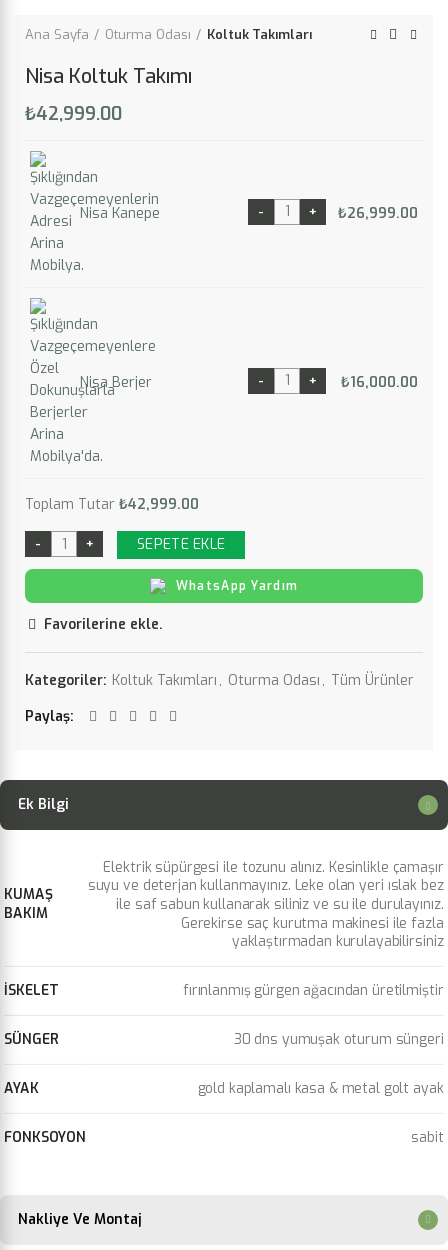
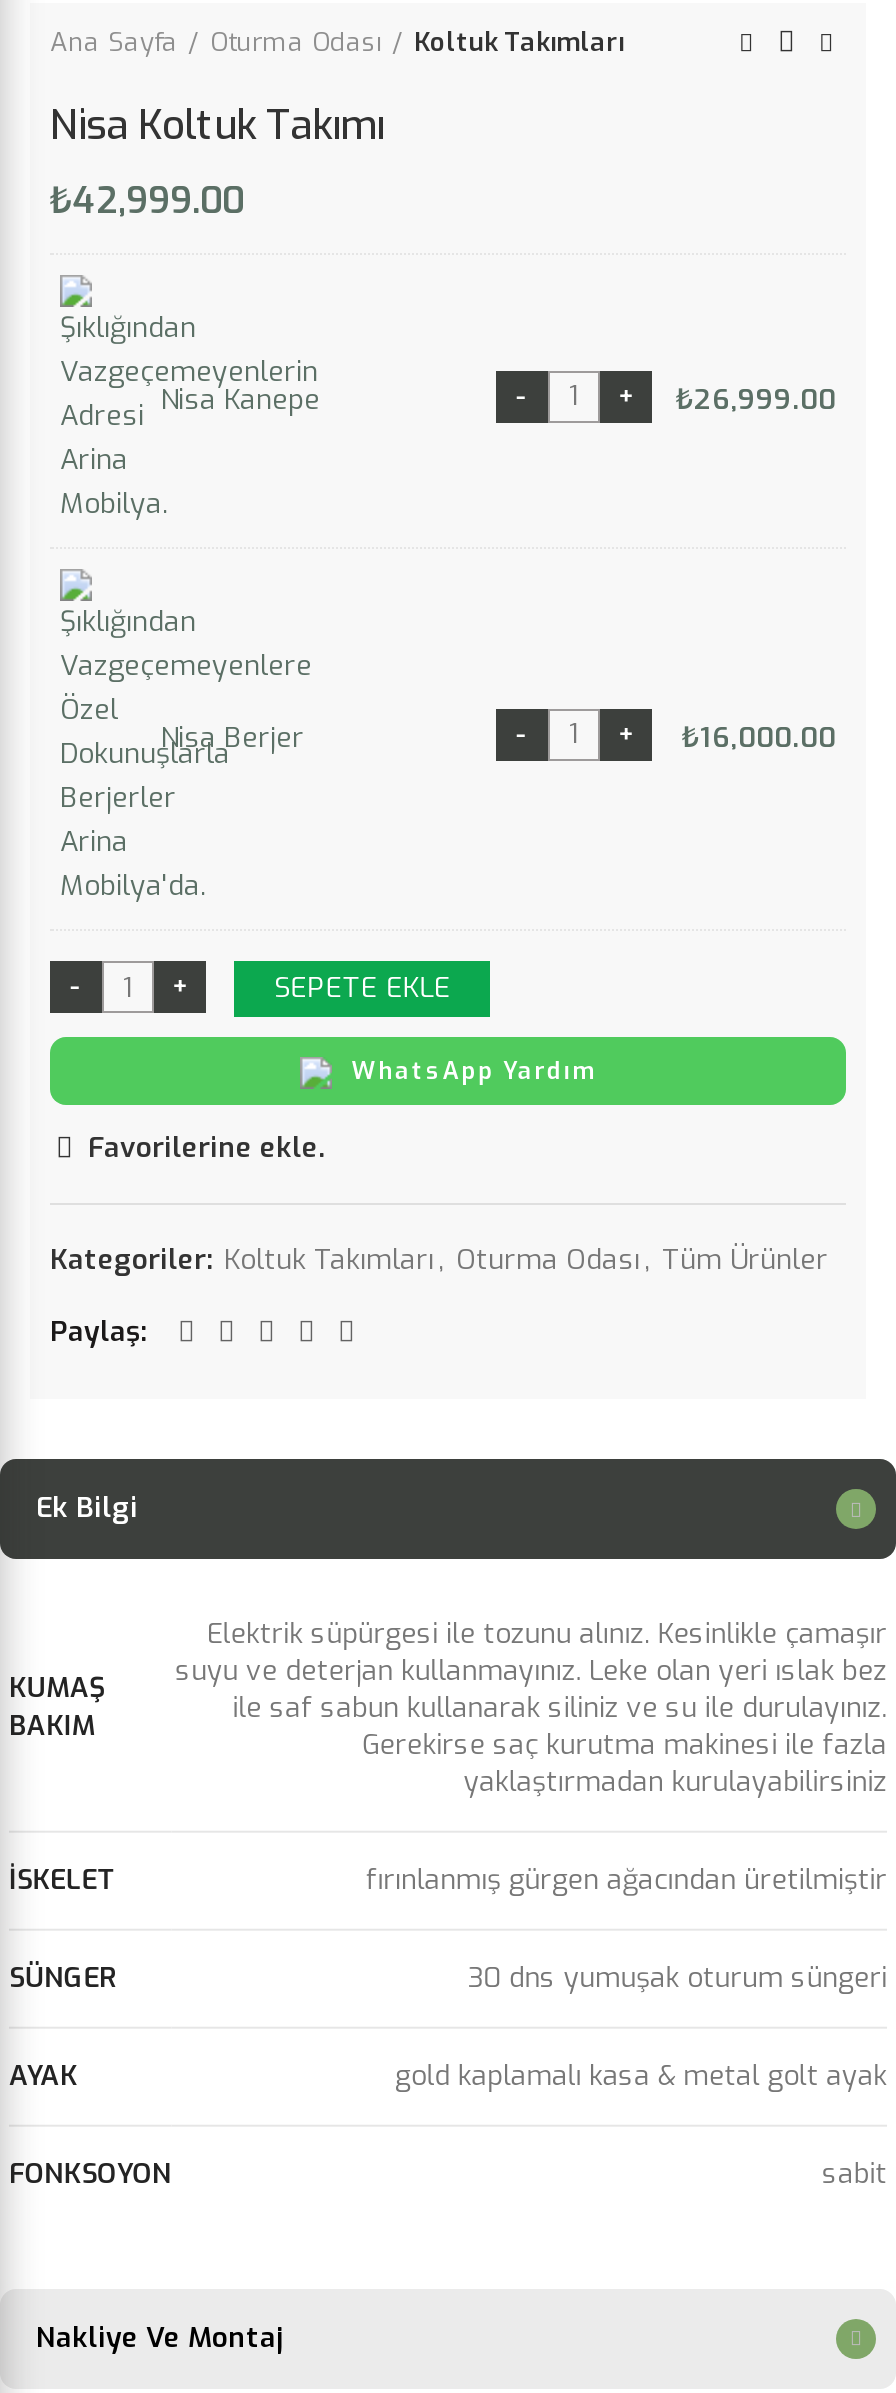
- Toplam Tutar ₺42,999.00
